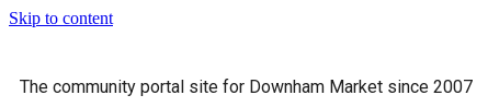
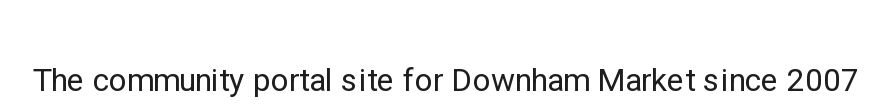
- Skip to content
